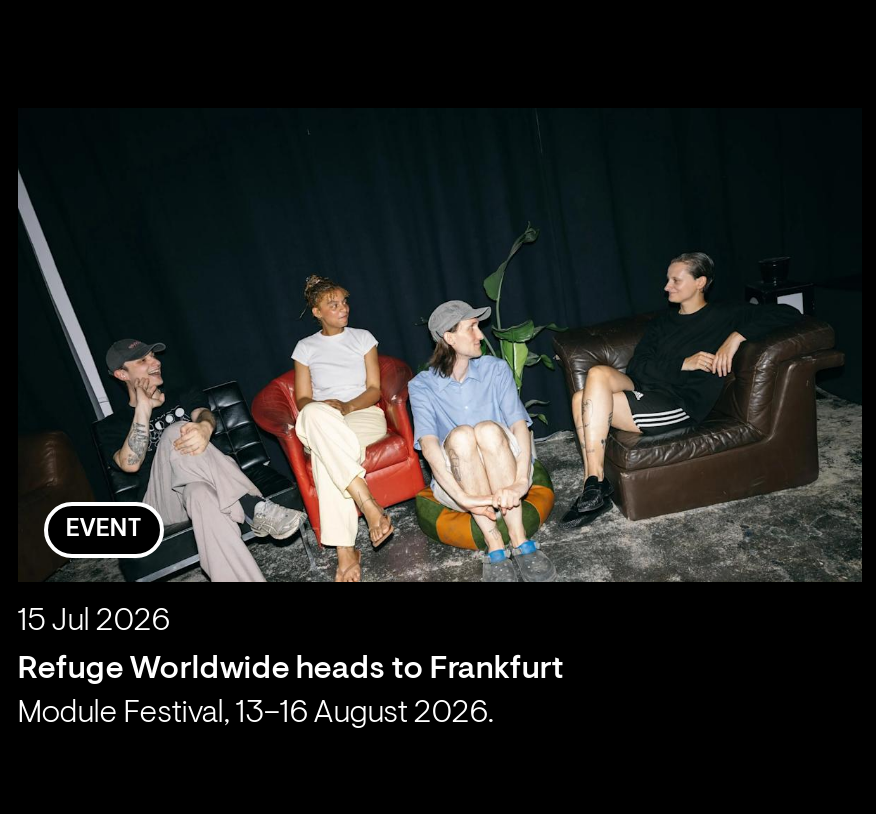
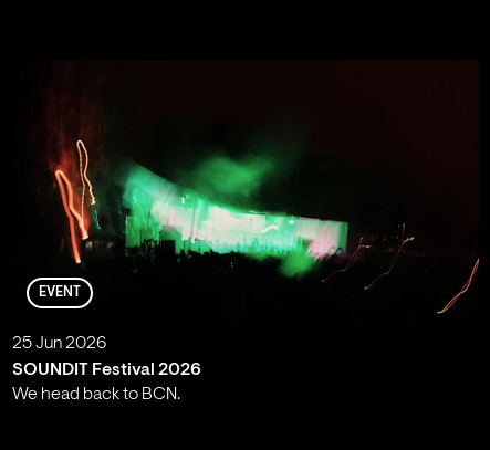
- [image]
- 15 Jul 2026
+ [image]
+ 25 Jun 2026

- Refuge Worldwide heads to Frankfurt
- Module Festival, 13–16 August 2026.
+ SOUNDIT Festival 2026
+ We head back to BCN.
